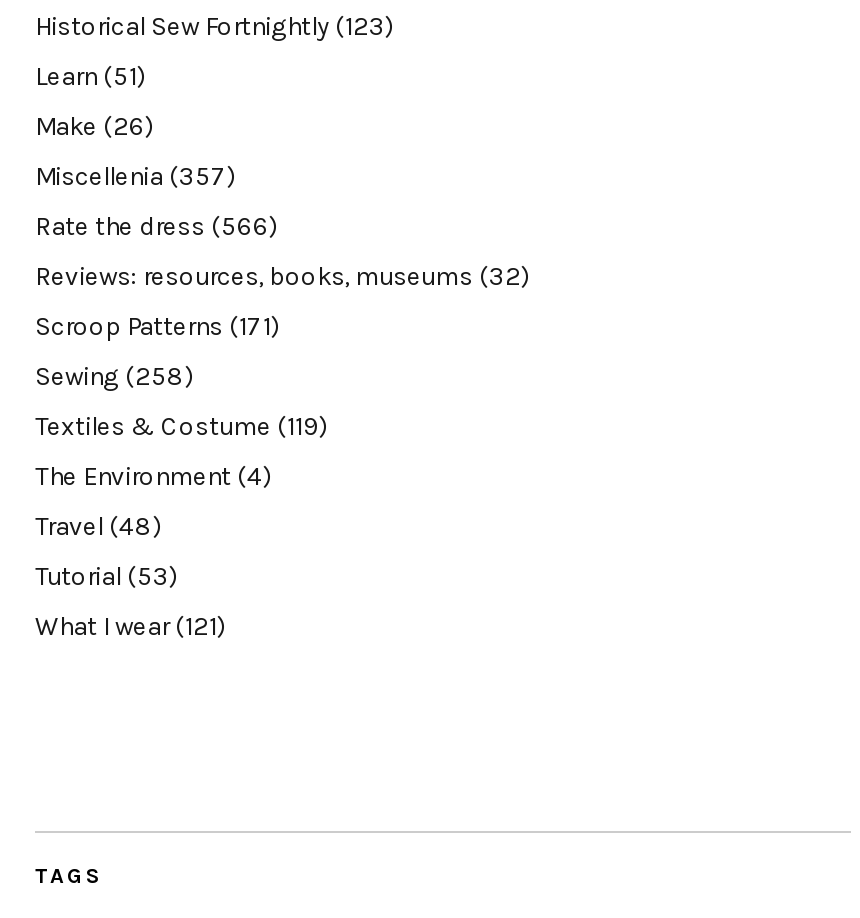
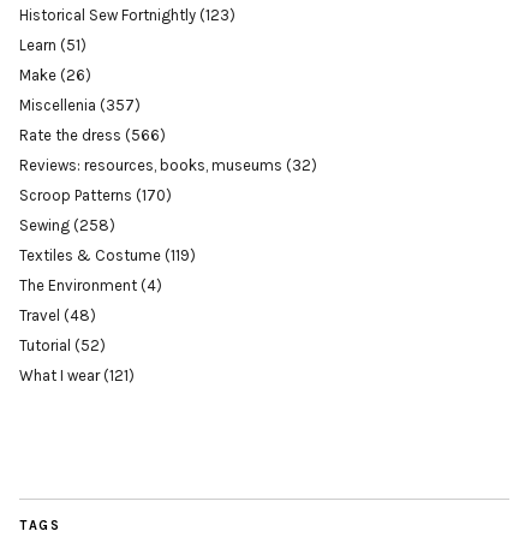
- Scroop Patterns (171)
+ Scroop Patterns (170)

- Tutorial (53)
+ Tutorial (52)
